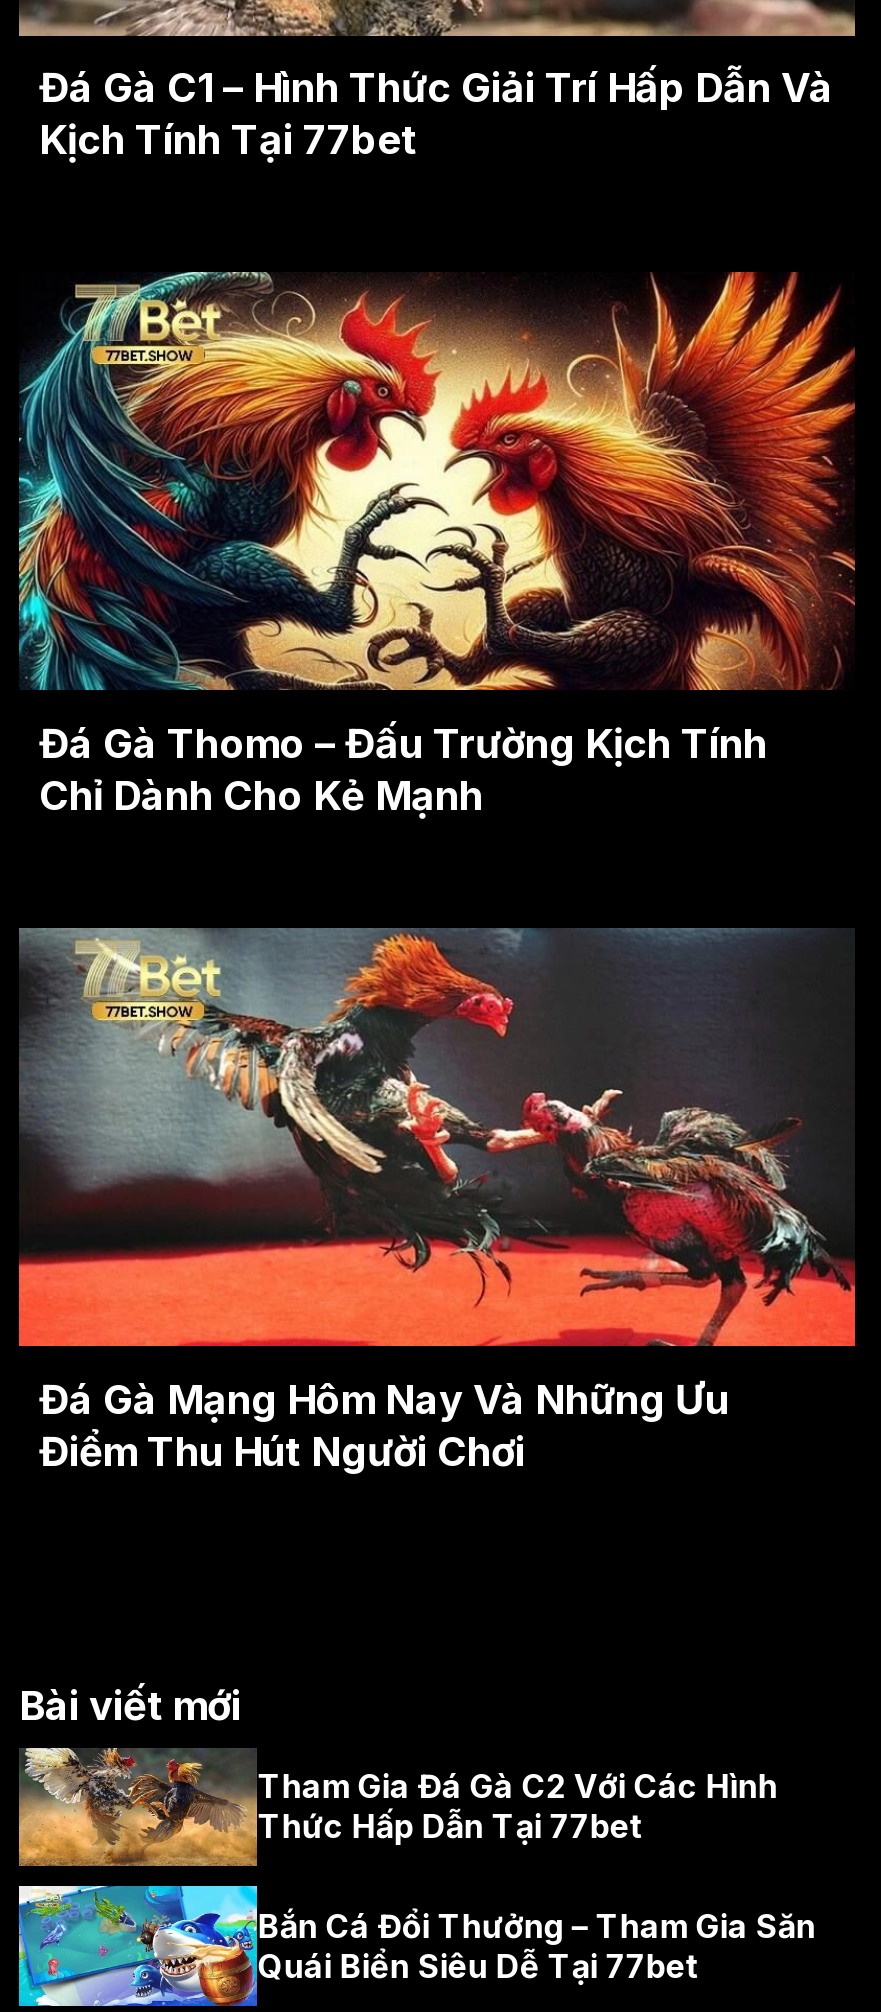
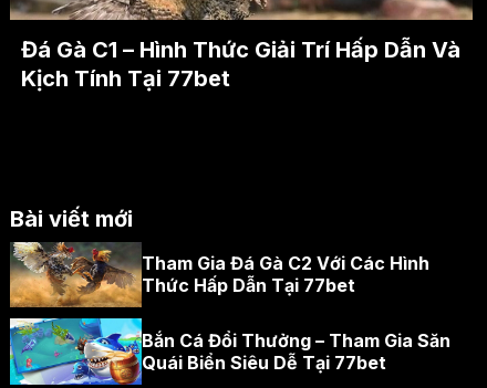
- [image]
- Đá Gà Thomo – Đấu Trường Kịch Tính
- Chỉ Dành Cho Kẻ Mạnh

- [image]
- Đá Gà Mạng Hôm Nay Và Những Ưu
- Điểm Thu Hút Người Chơi
